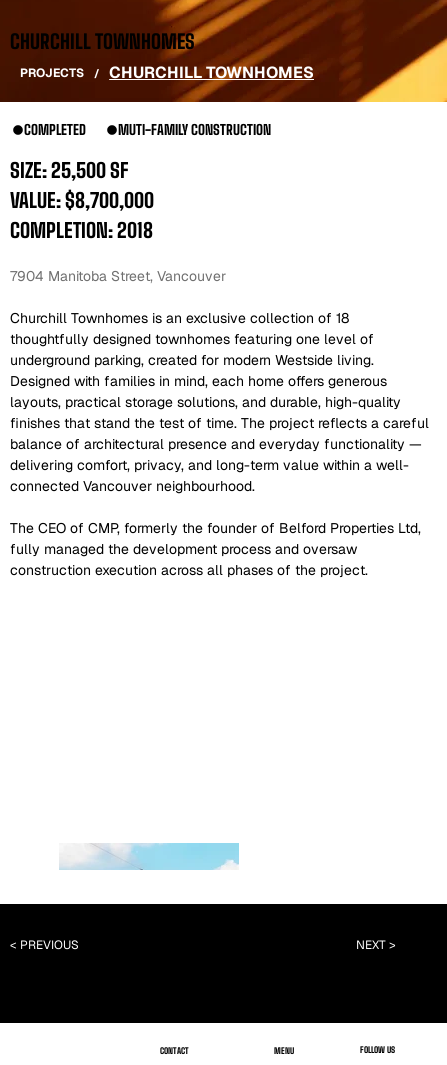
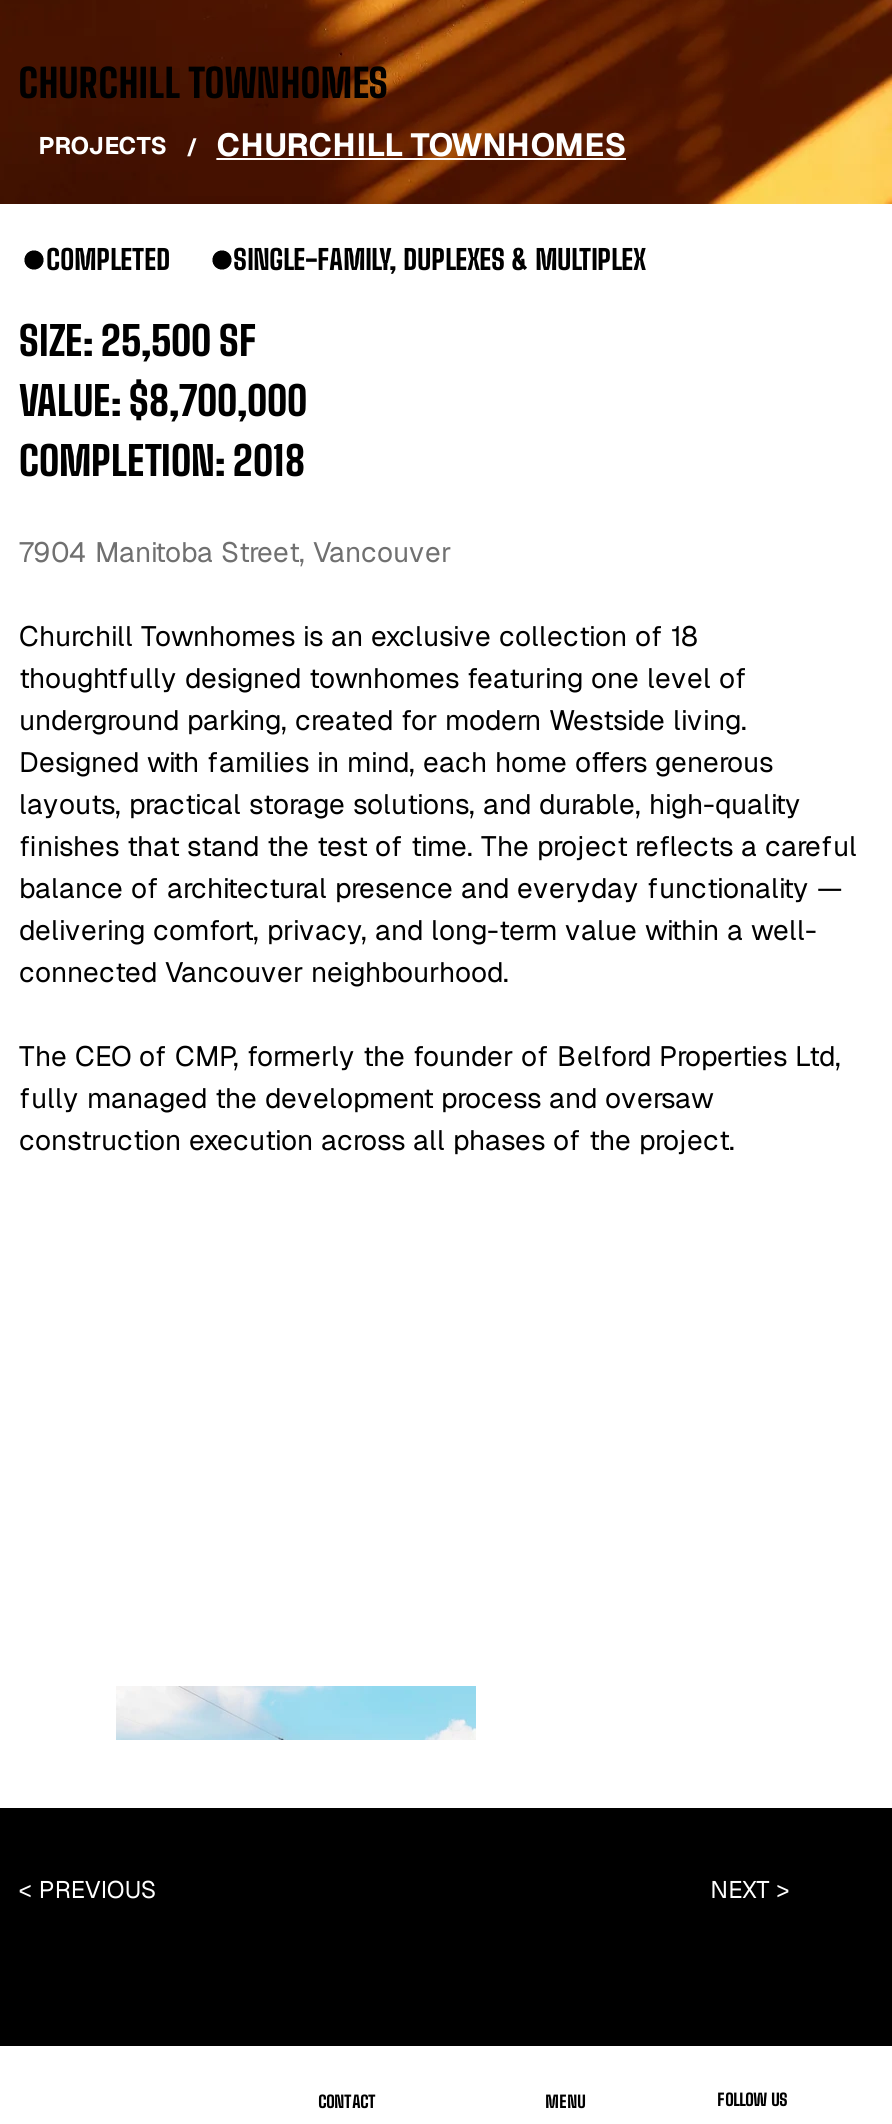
- MUTI-FAMILY CONSTRUCTION
+ SINGLE-FAMILY, DUPLEXES & MULTIPLEX
